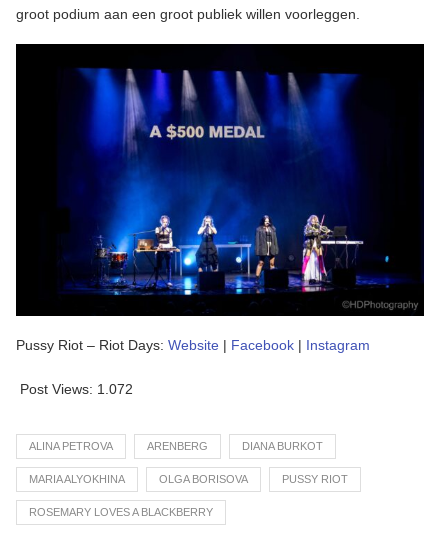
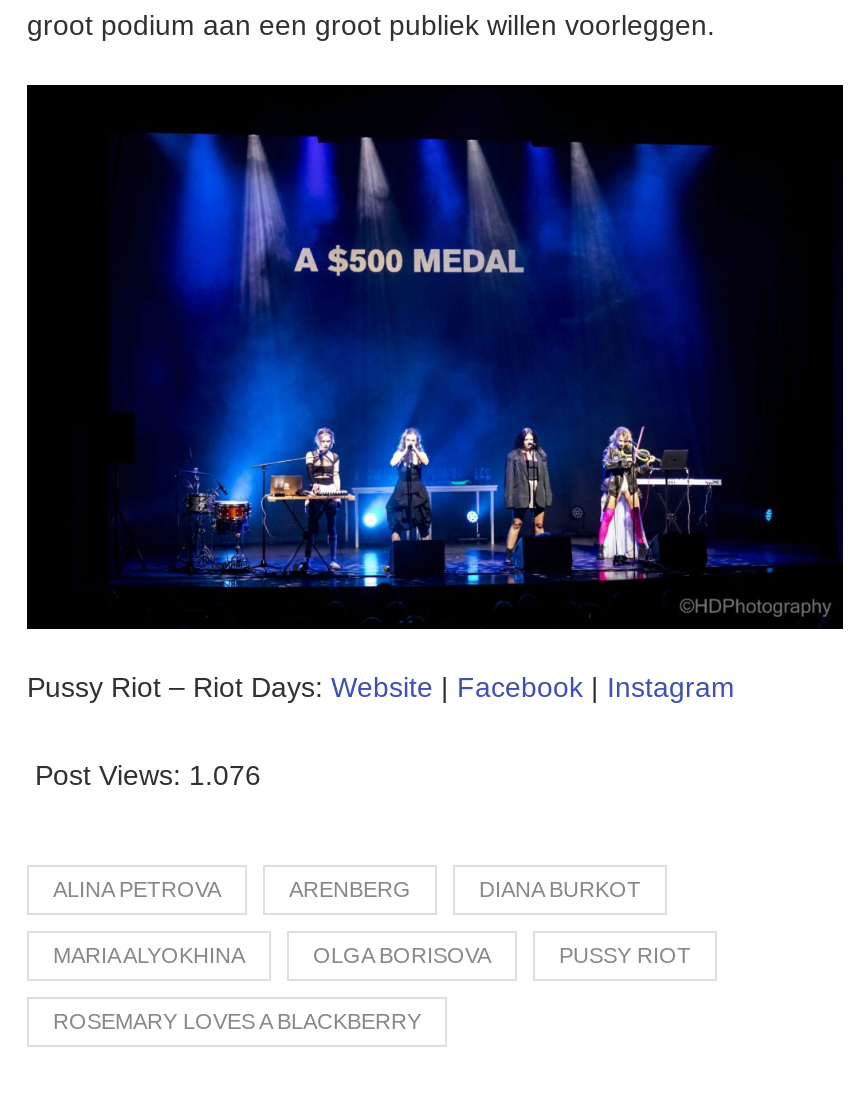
- Post Views: 1.072
+ Post Views: 1.076
